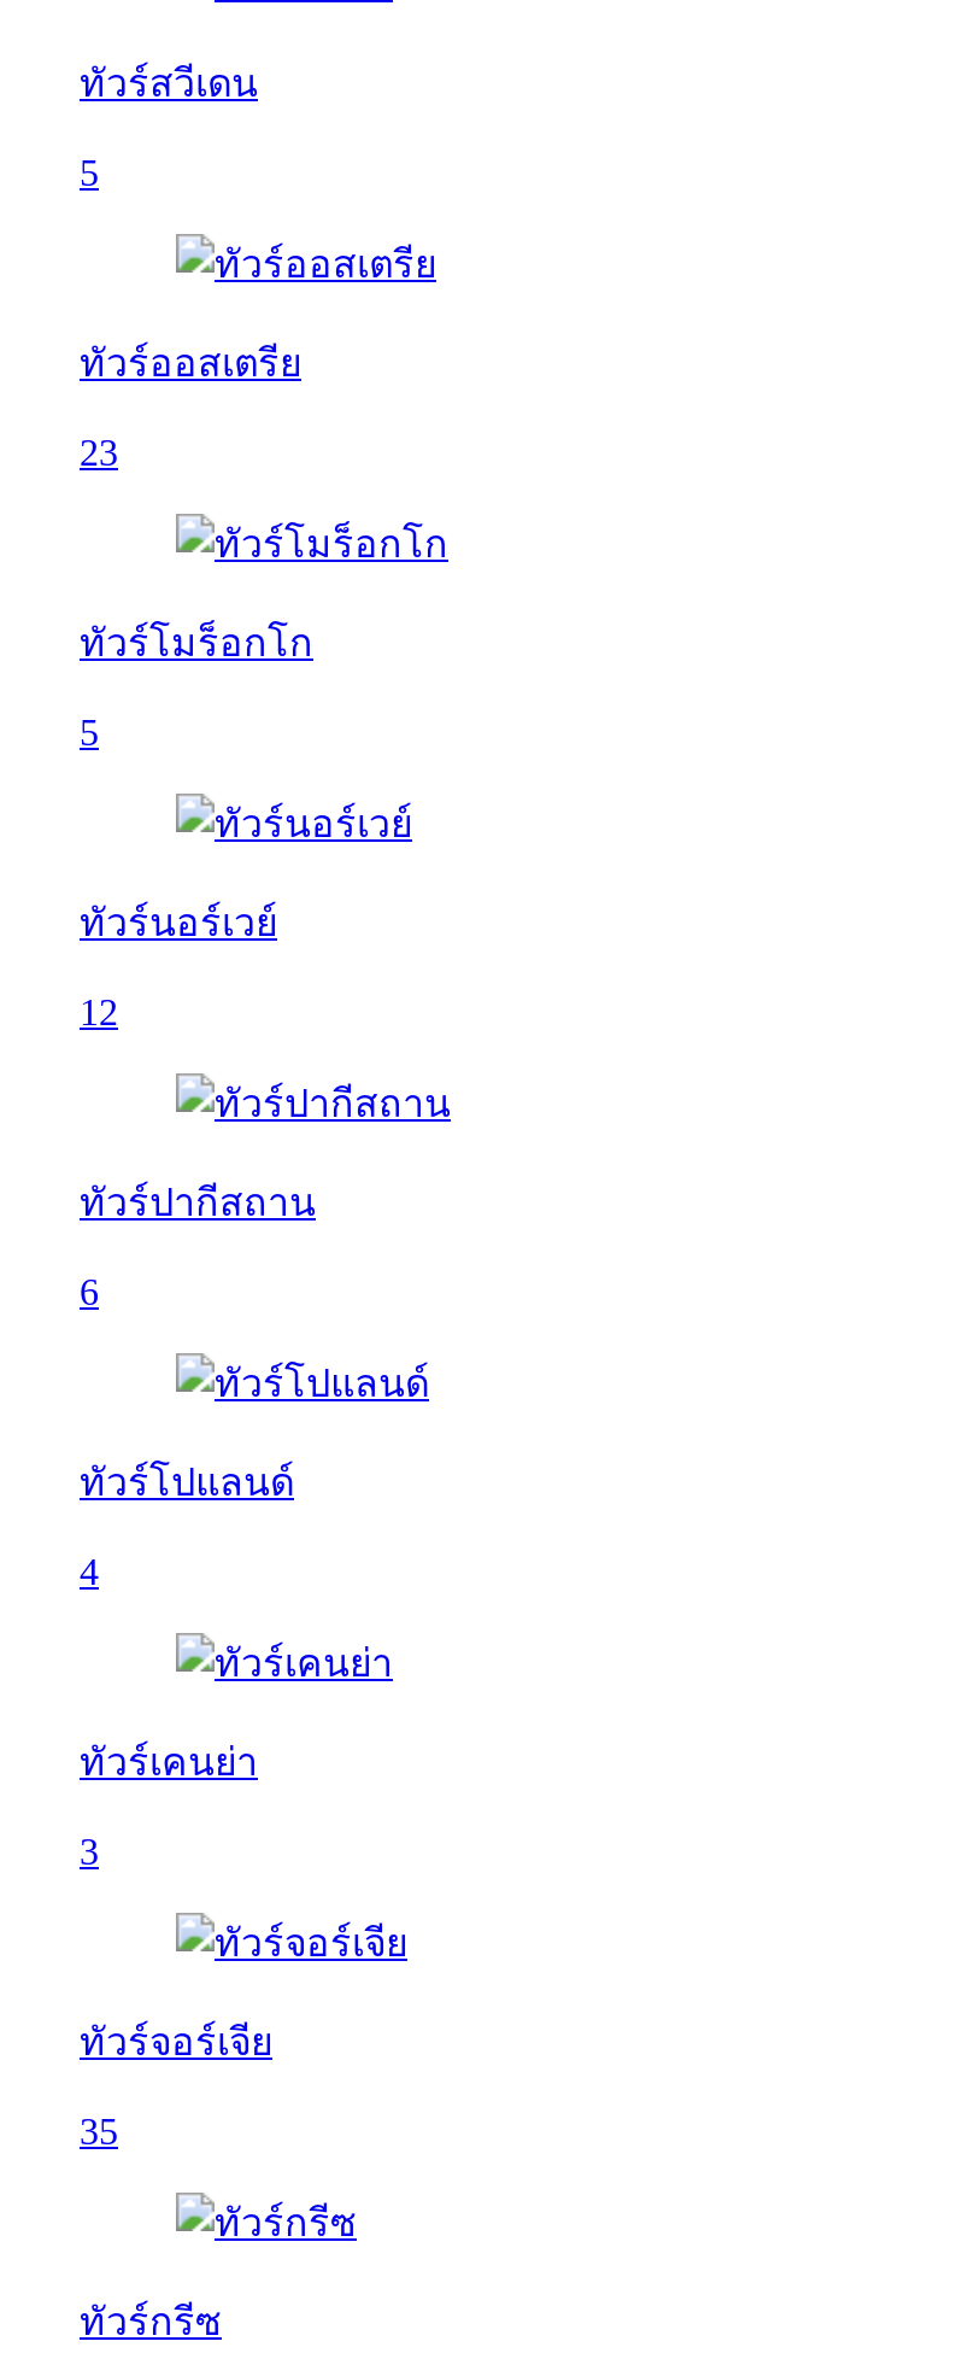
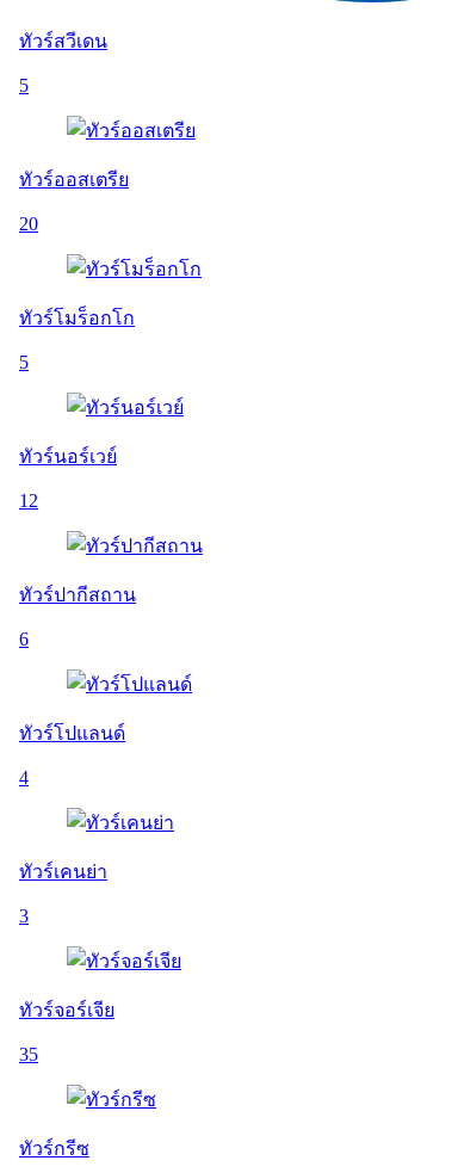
- 23
+ 20
